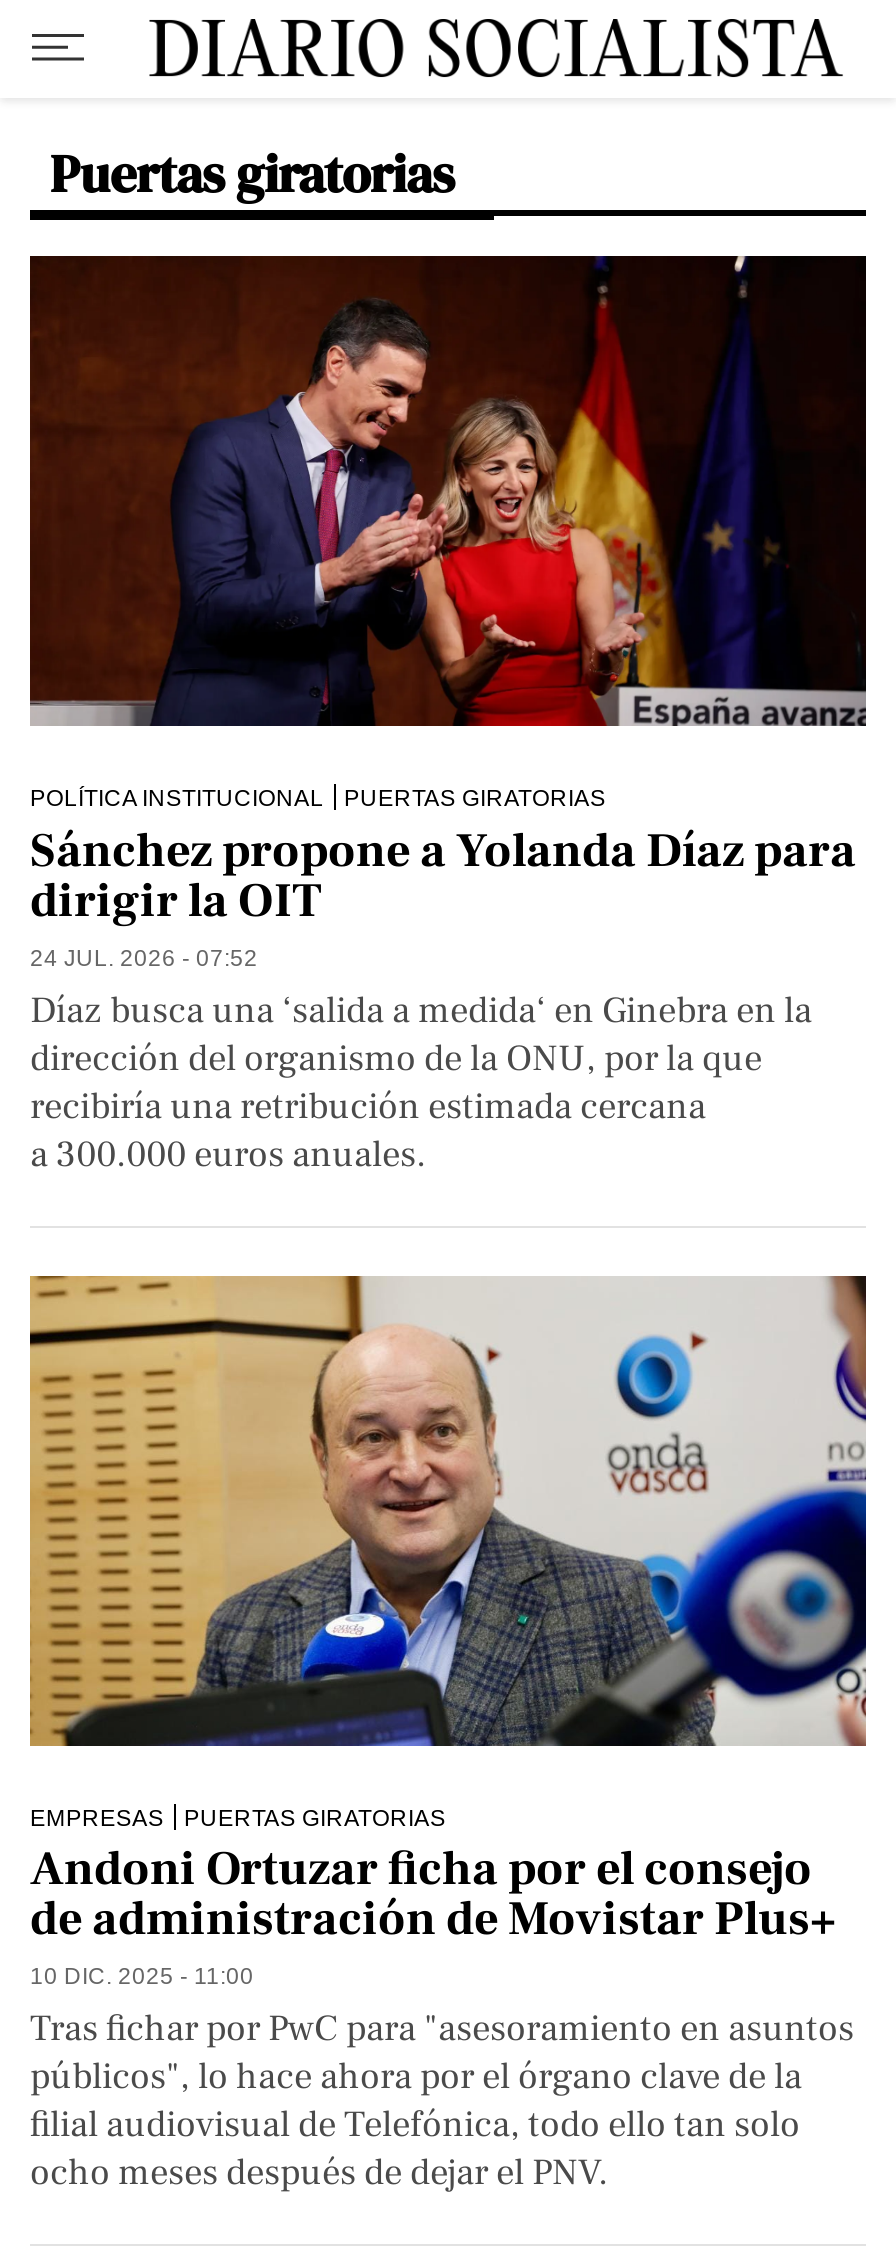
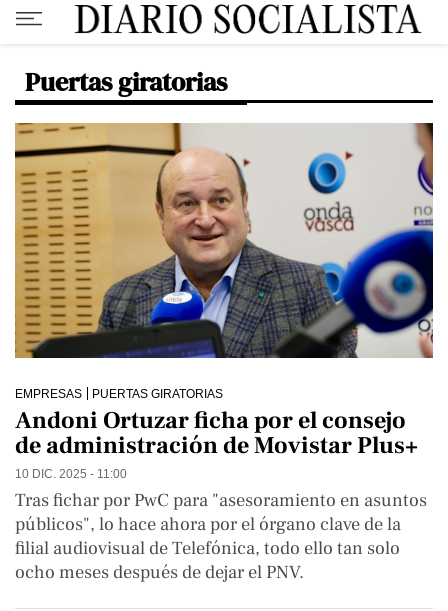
- [image]
- POLÍTICA INSTITUCIONAL
- PUERTAS GIRATORIAS
- Sánchez propone a Yolanda Díaz para
- dirigir la OIT
- 24 JUL. 2026 - 07:52
- Díaz busca una ‘salida a medida‘ en Ginebra en la
- dirección del organismo de la ONU, por la que
- recibiría una retribución estimada cercana
- a 300.000 euros anuales.
